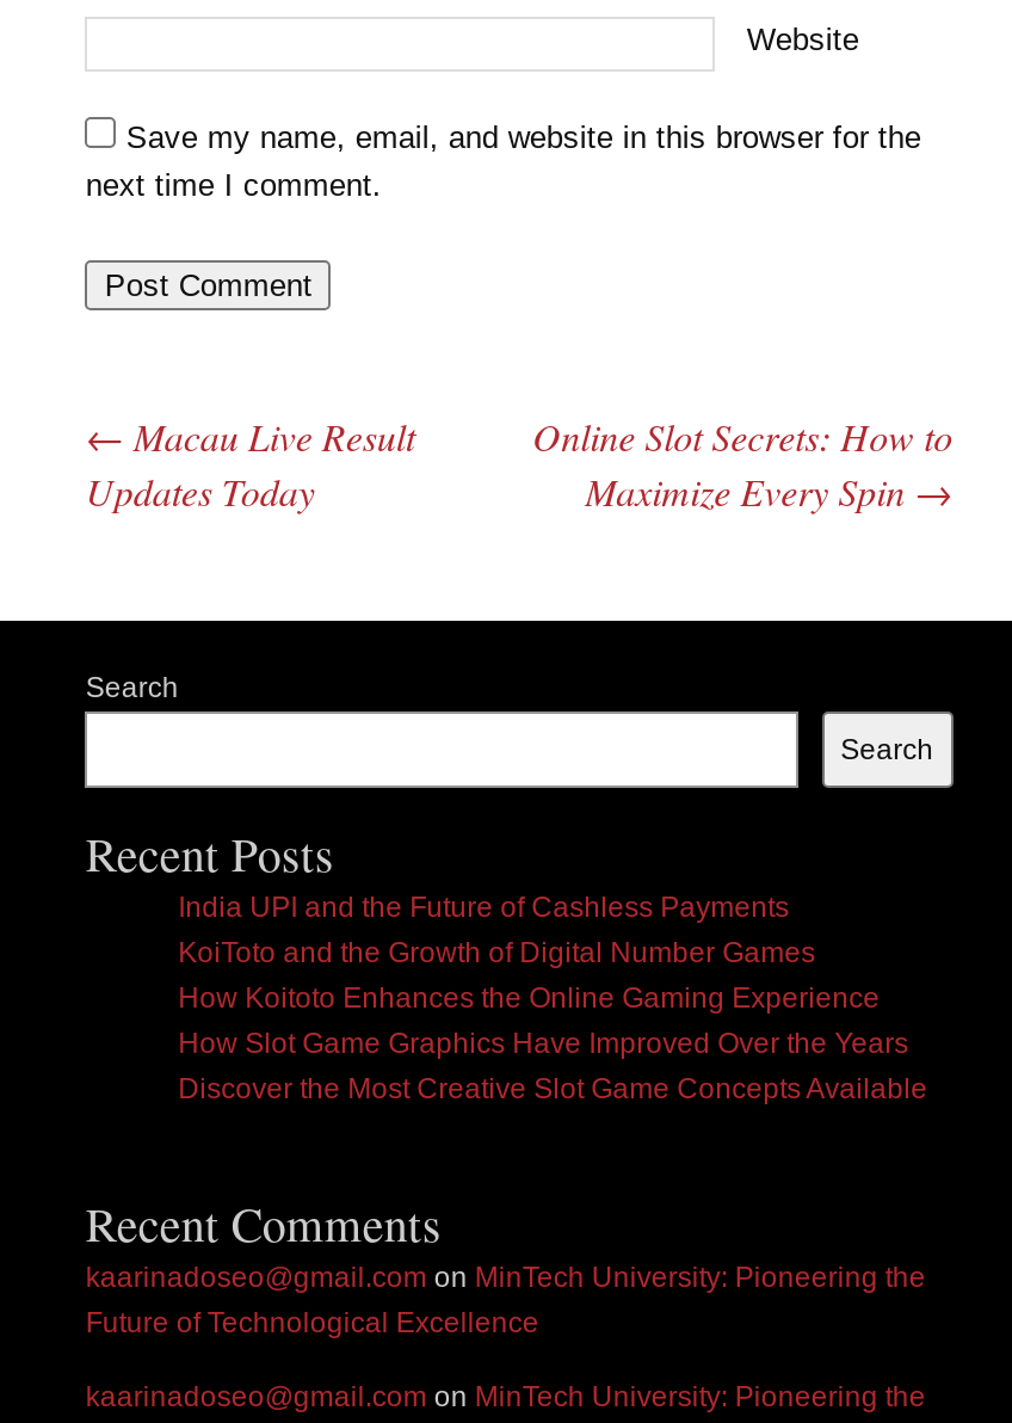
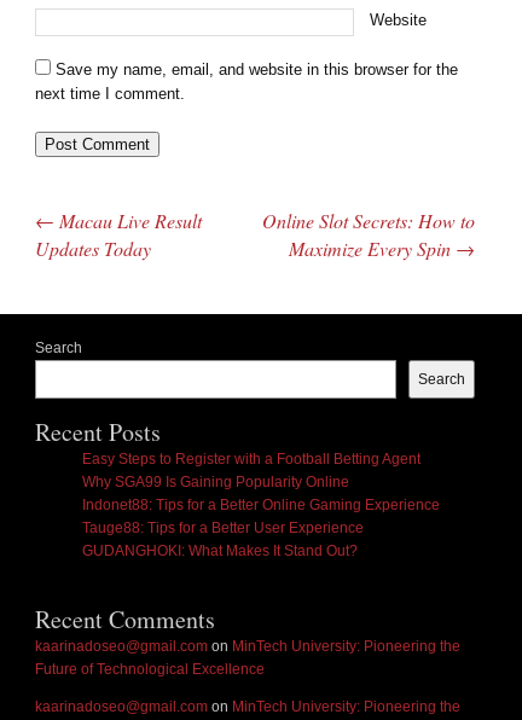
- India UPI and the Future of Cashless Payments
- KoiToto and the Growth of Digital Number Games
- How Koitoto Enhances the Online Gaming Experience
- How Slot Game Graphics Have Improved Over the Years
- Discover the Most Creative Slot Game Concepts Available
+ Easy Steps to Register with a Football Betting Agent
+ Why SGA99 Is Gaining Popularity Online
+ Indonet88: Tips for a Better Online Gaming Experience
+ Tauge88: Tips for a Better User Experience
+ GUDANGHOKI: What Makes It Stand Out?
